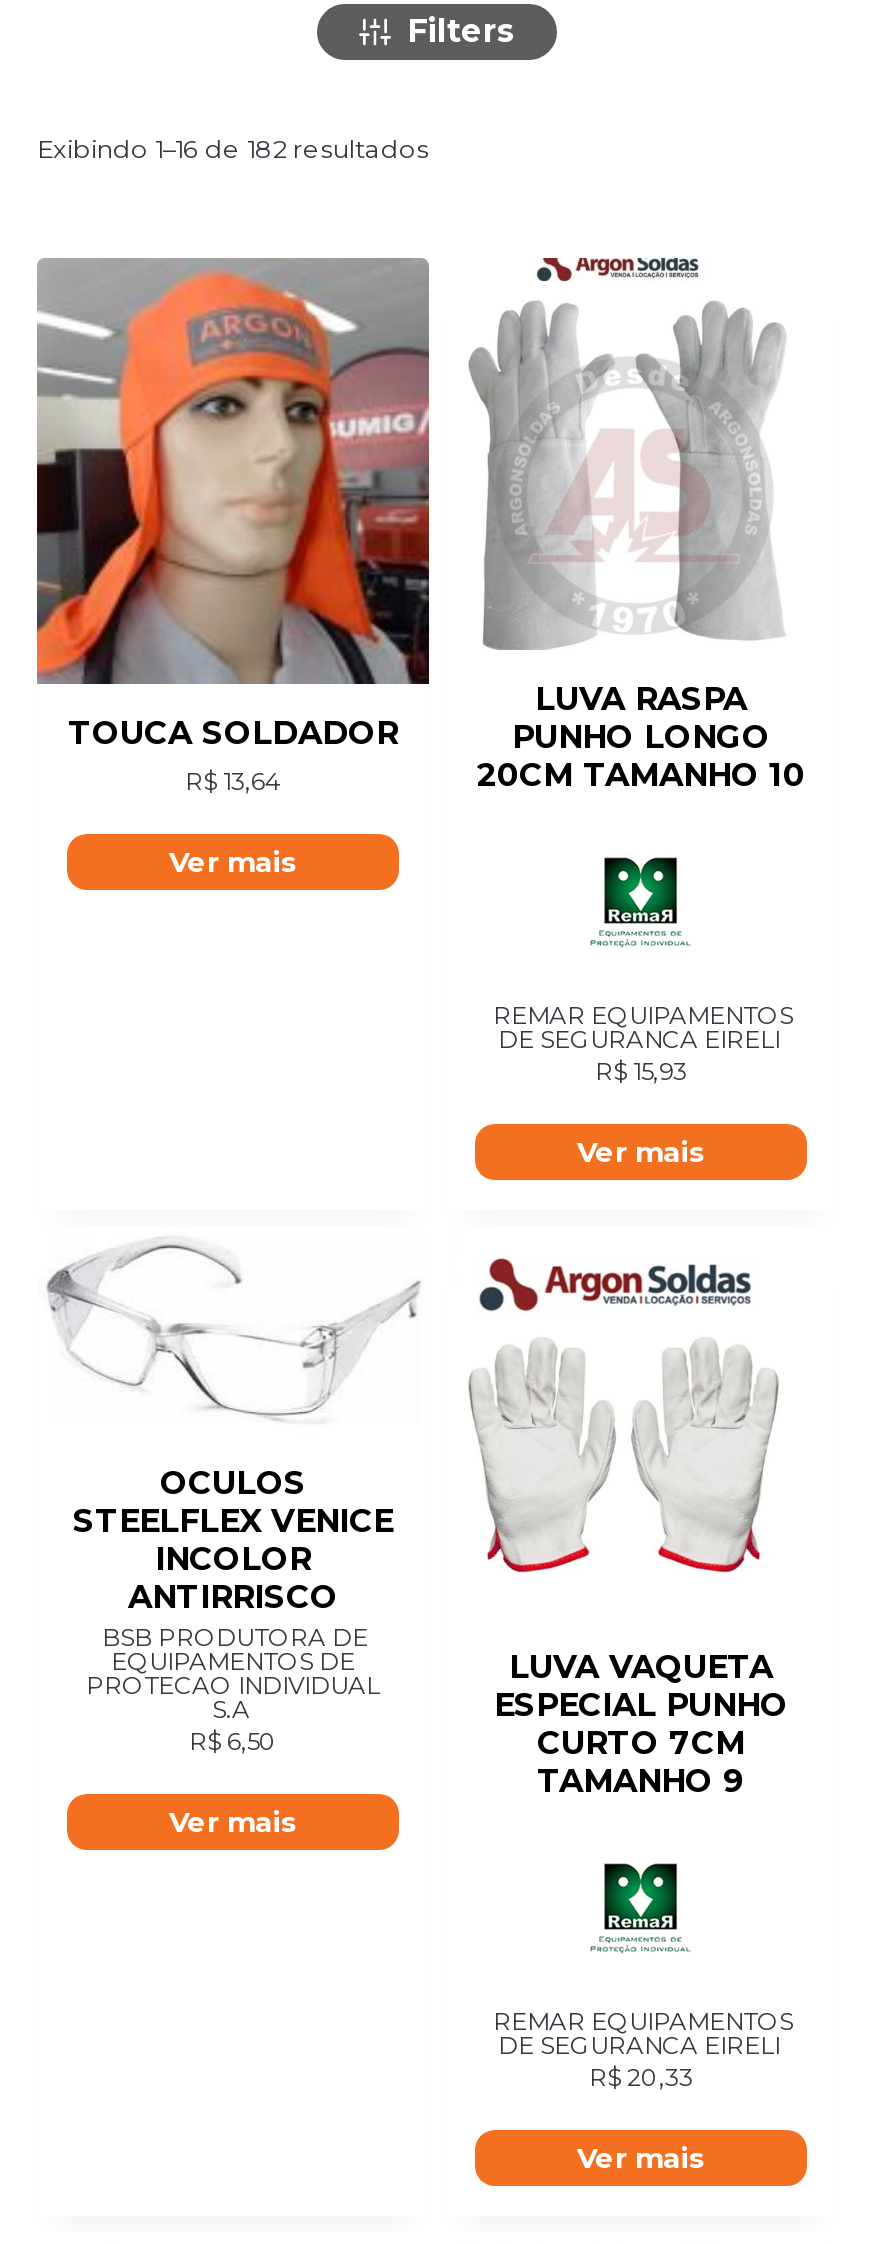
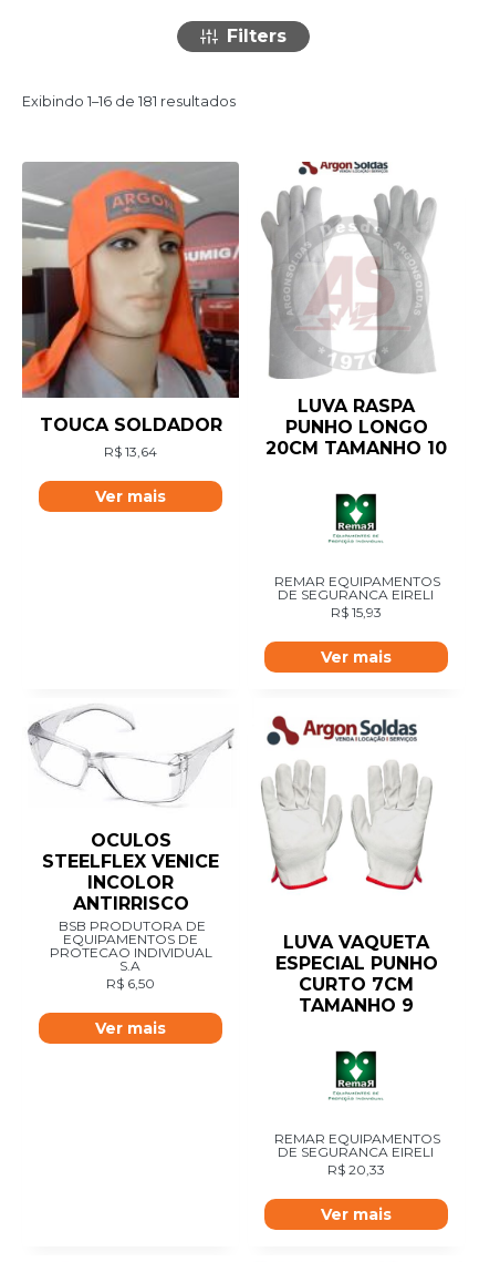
- Exibindo 1–16 de 182 resultados
+ Exibindo 1–16 de 181 resultados
